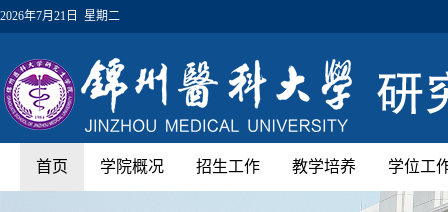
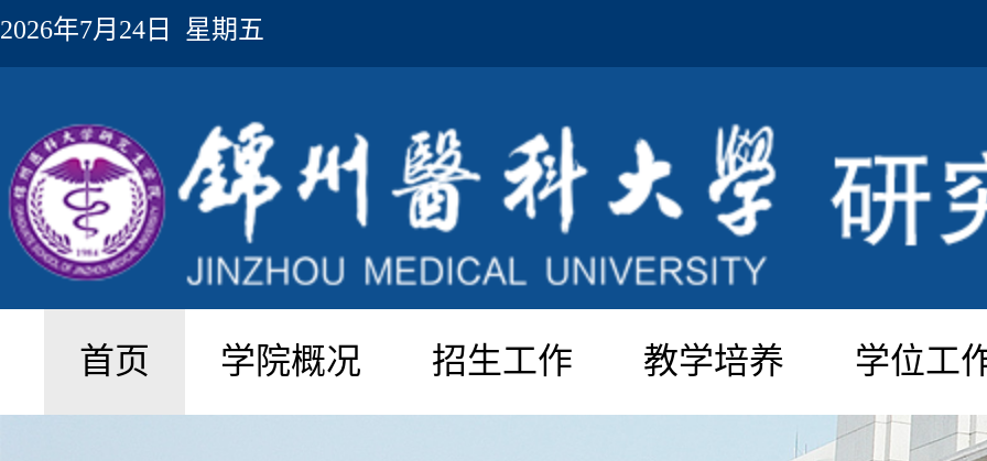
- 2026年7月21日 星期二
+ 2026年7月24日 星期五
